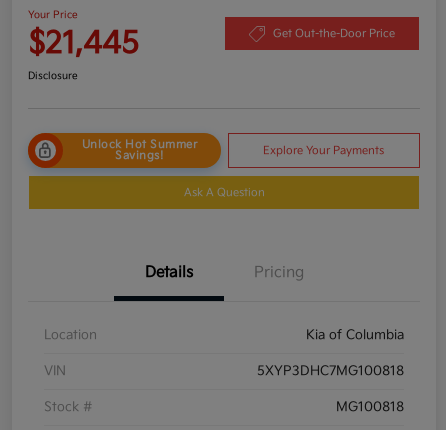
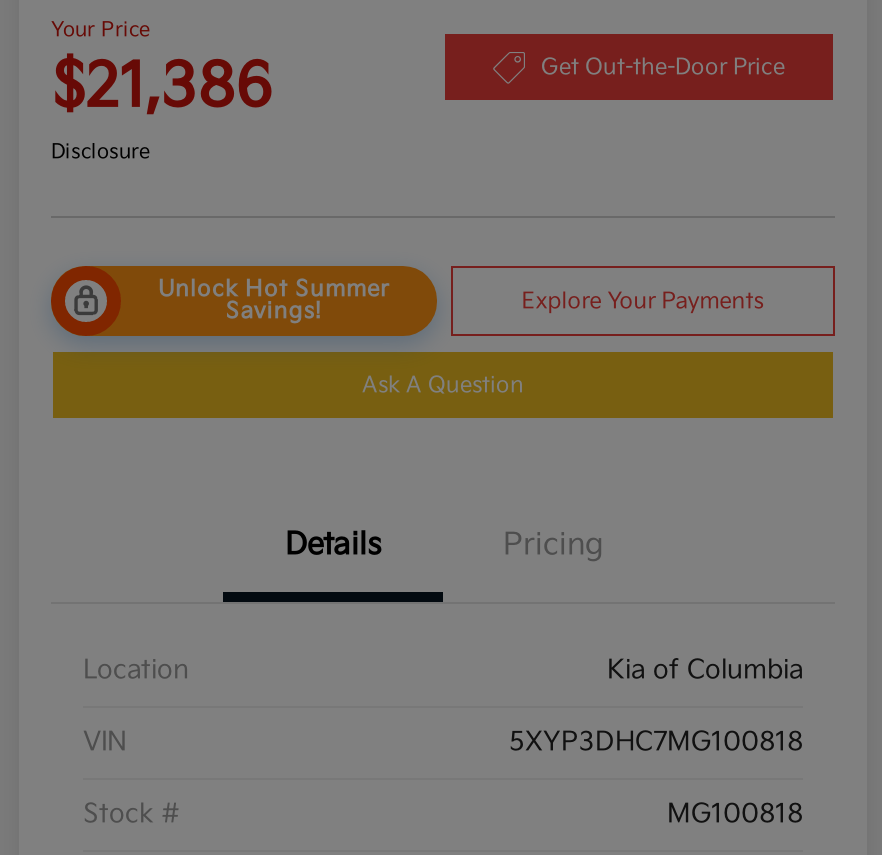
- $21,445
+ $21,386
